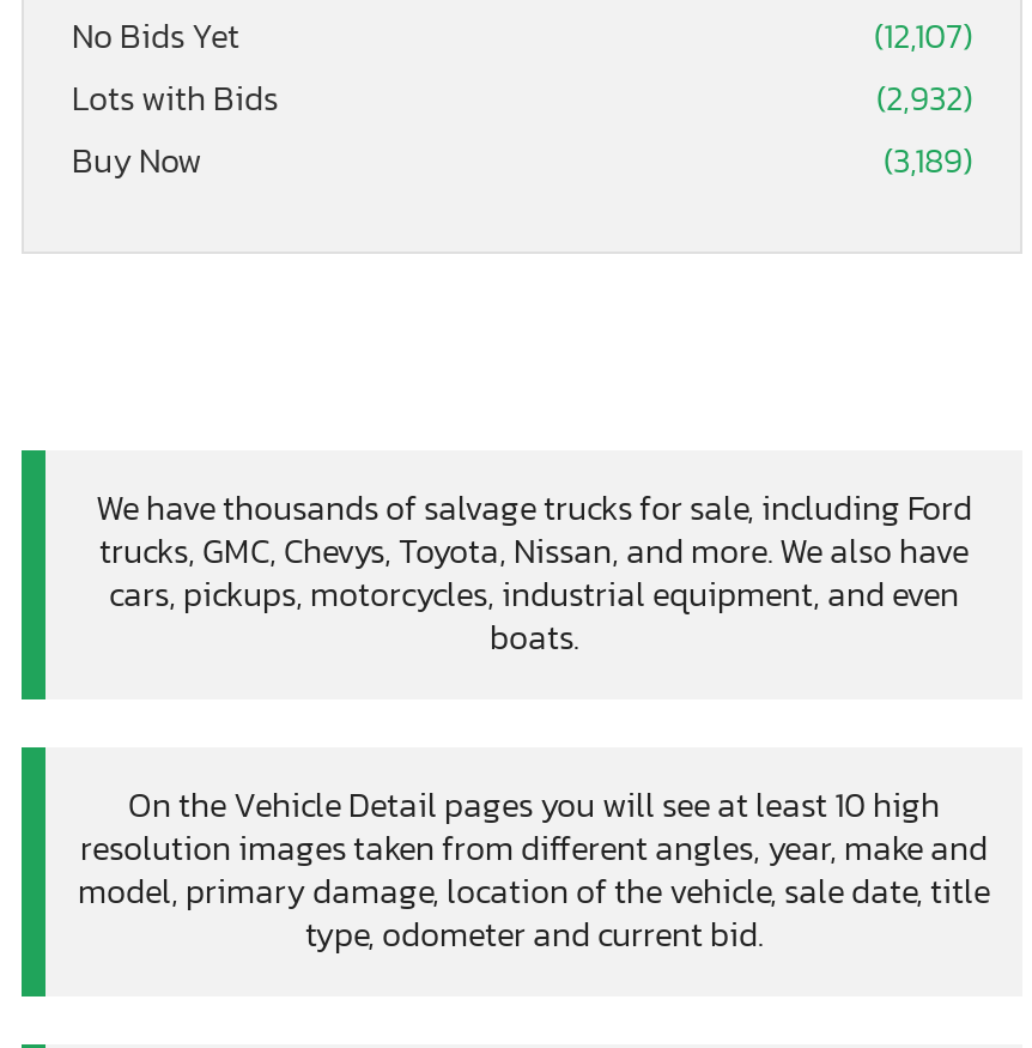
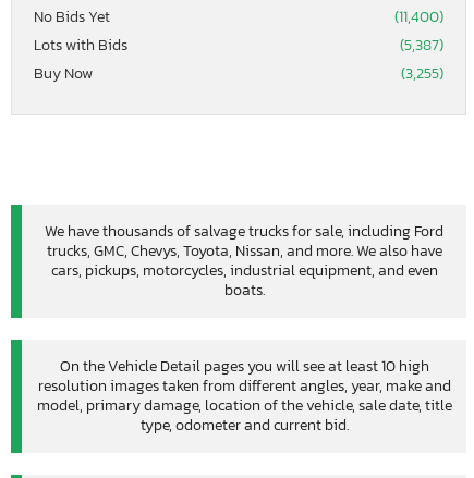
- (12,107)
+ (11,400)

- (2,932)
+ (5,387)

- (3,189)
+ (3,255)
